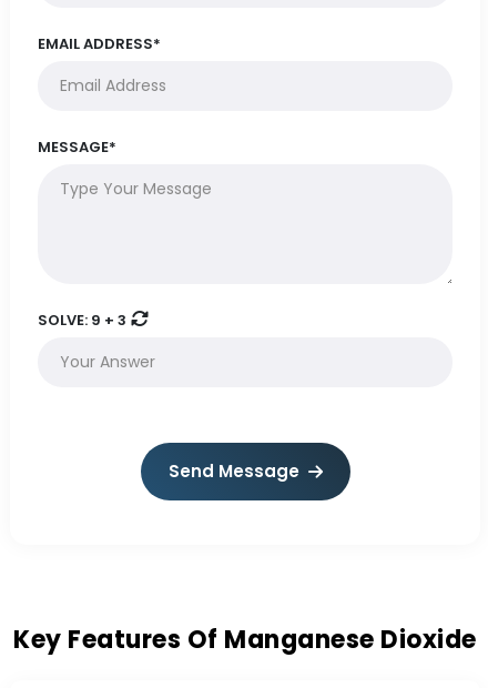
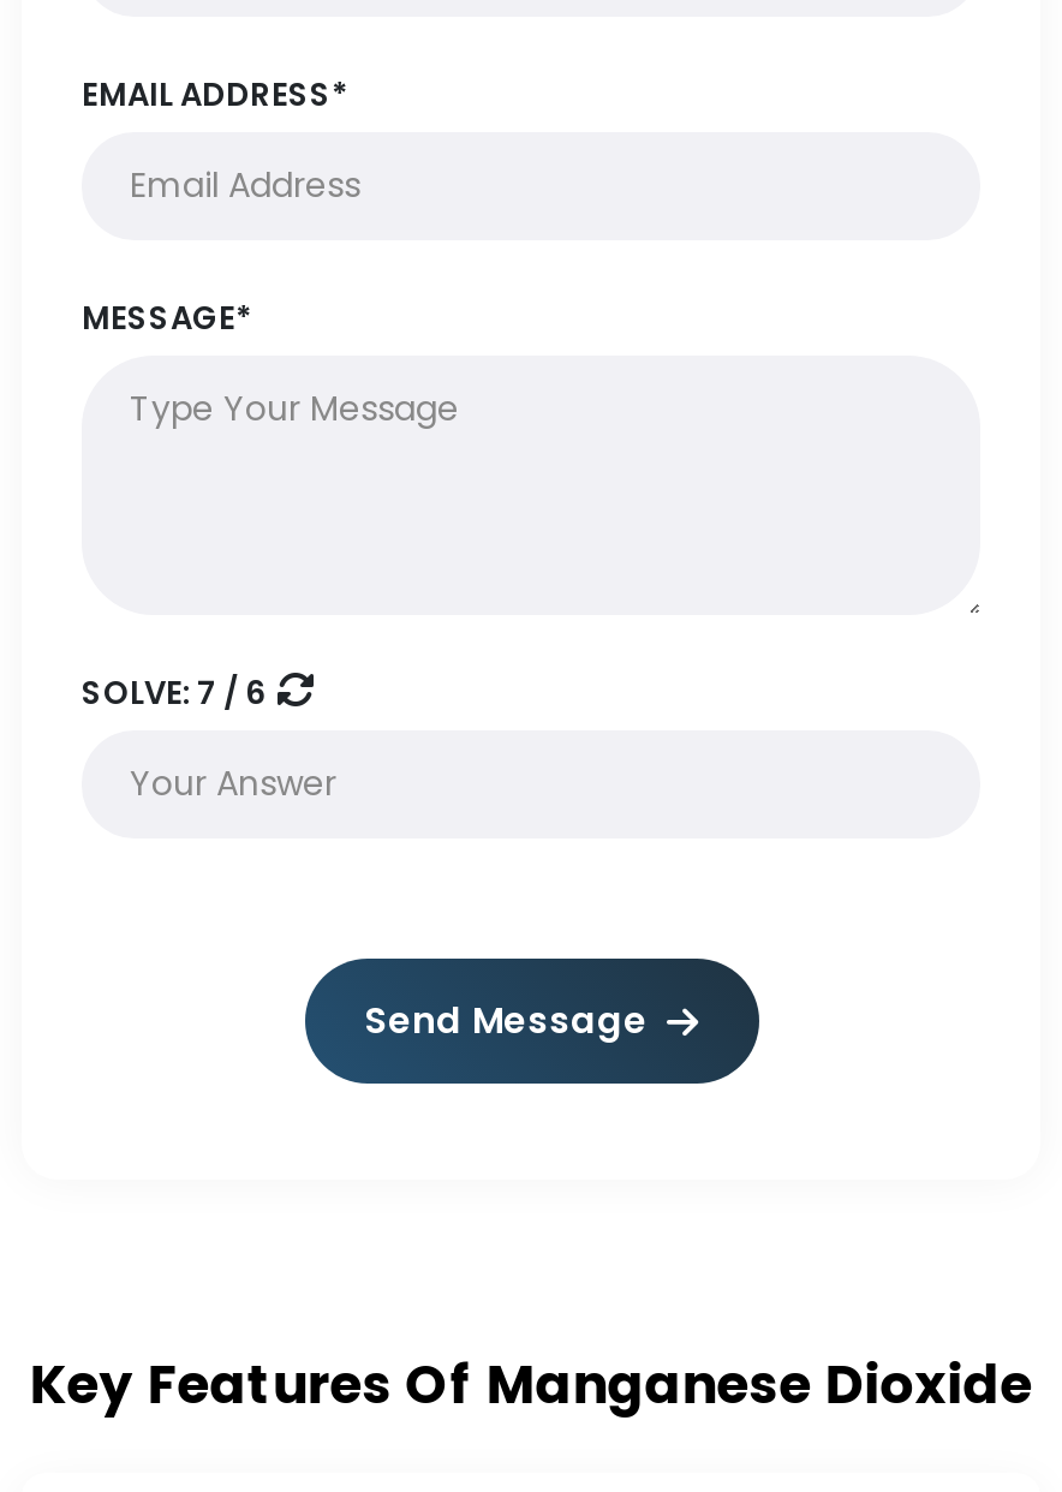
- SOLVE: 9 + 3
+ SOLVE: 7 / 6
